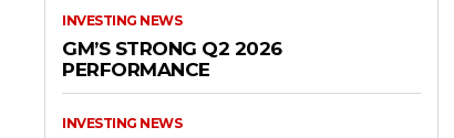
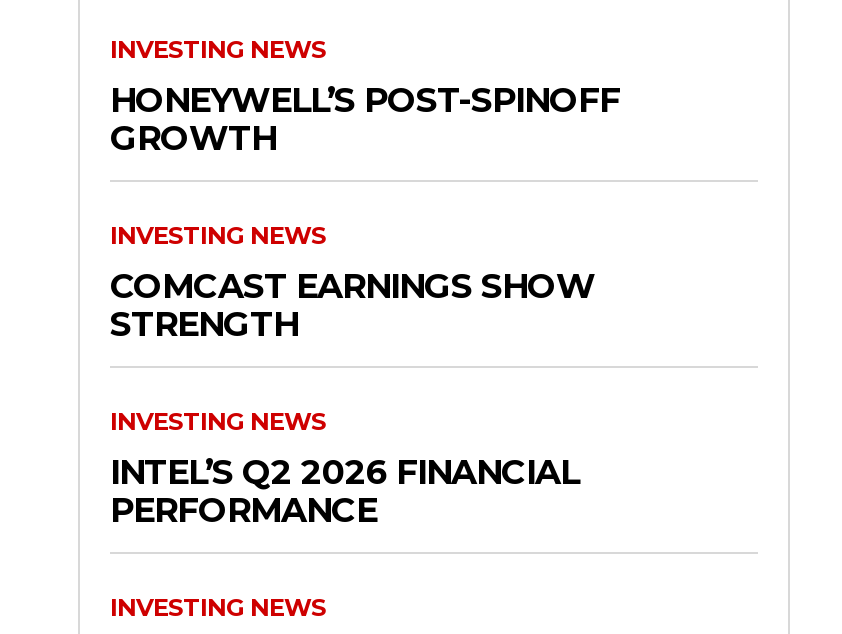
- GM’S STRONG Q2 2026
+ HONEYWELL’S POST-SPINOFF
+ GROWTH
+ INVESTING NEWS
+ COMCAST EARNINGS SHOW
+ STRENGTH
+ INVESTING NEWS
+ INTEL’S Q2 2026 FINANCIAL
